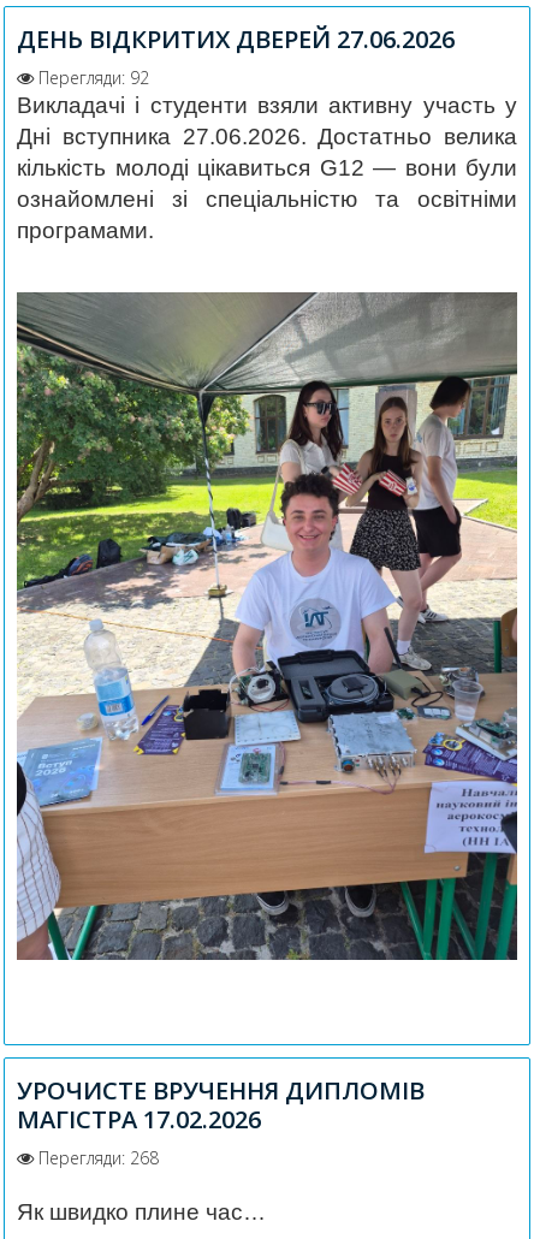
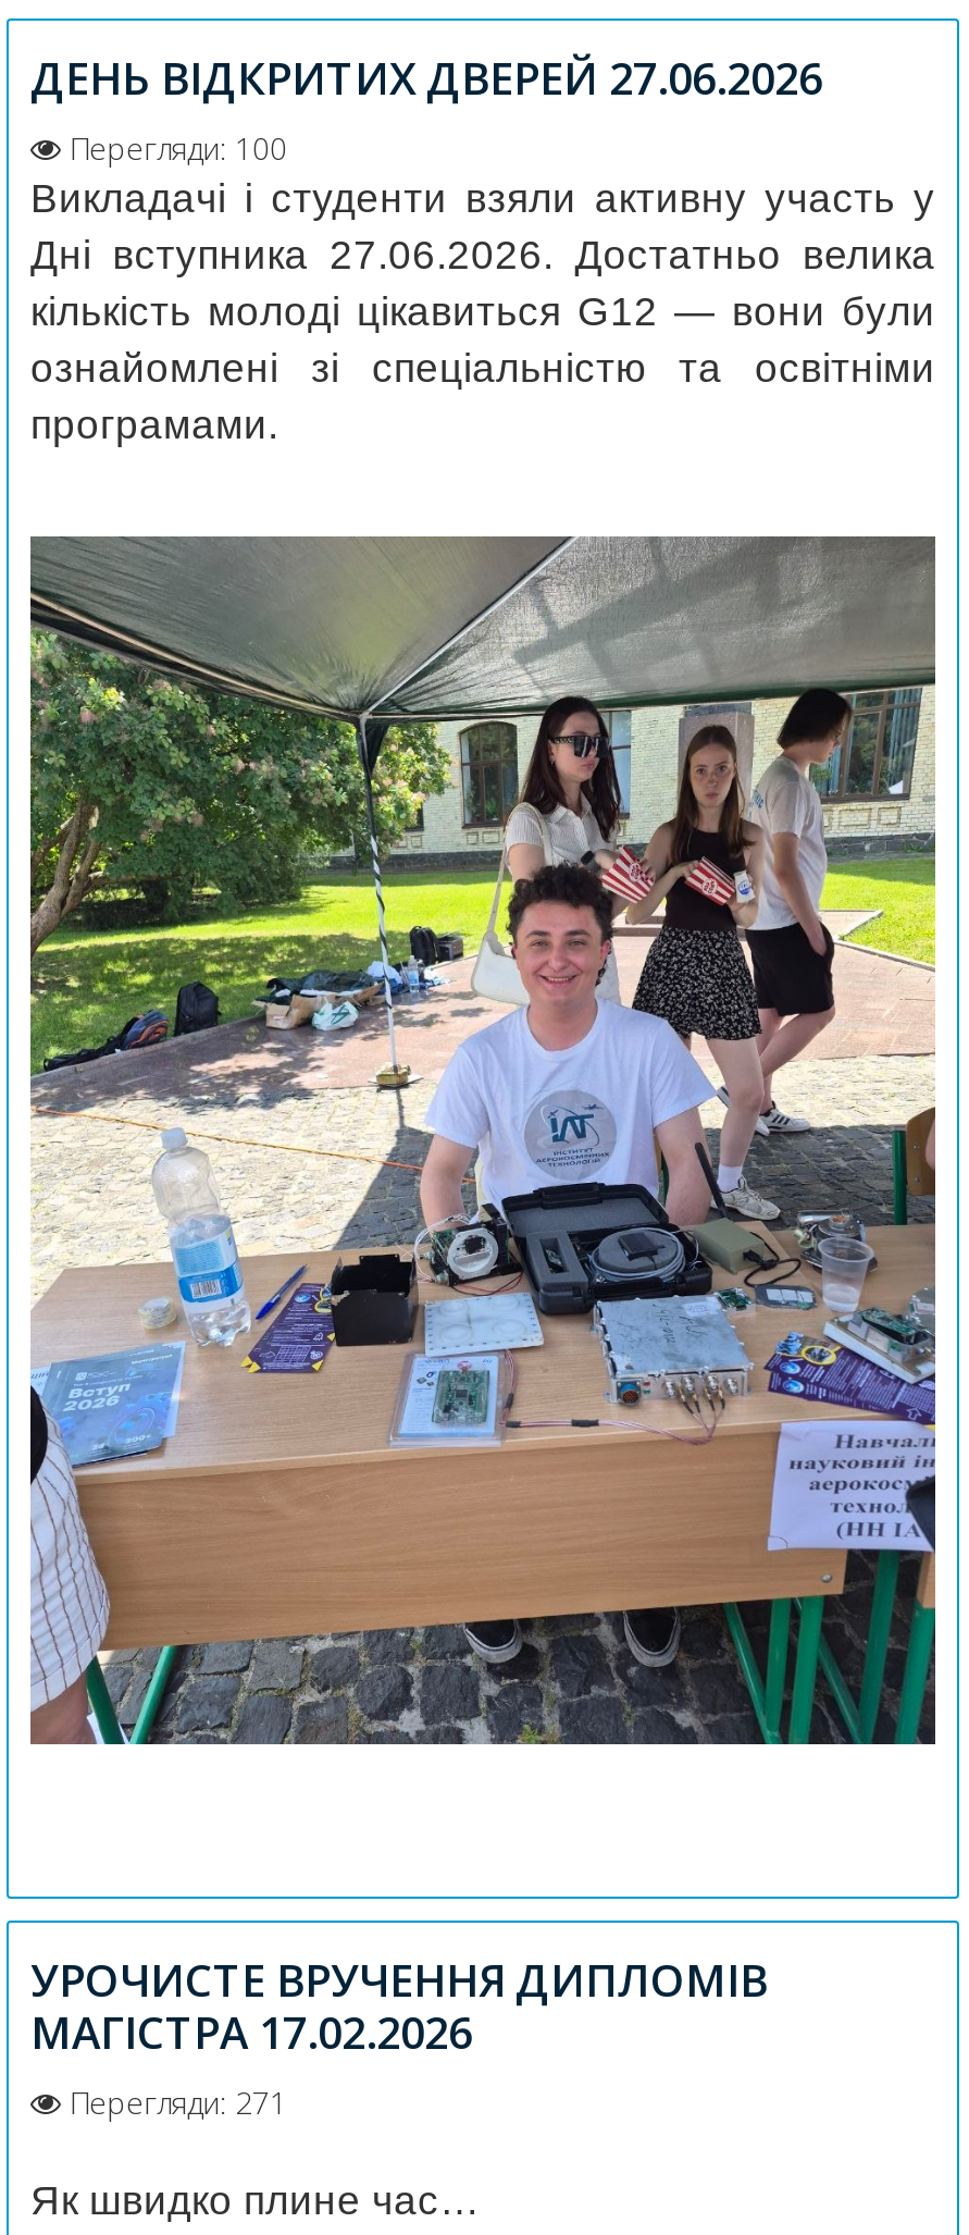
- Перегляди: 92
+ Перегляди: 100

- Перегляди: 268
+ Перегляди: 271
